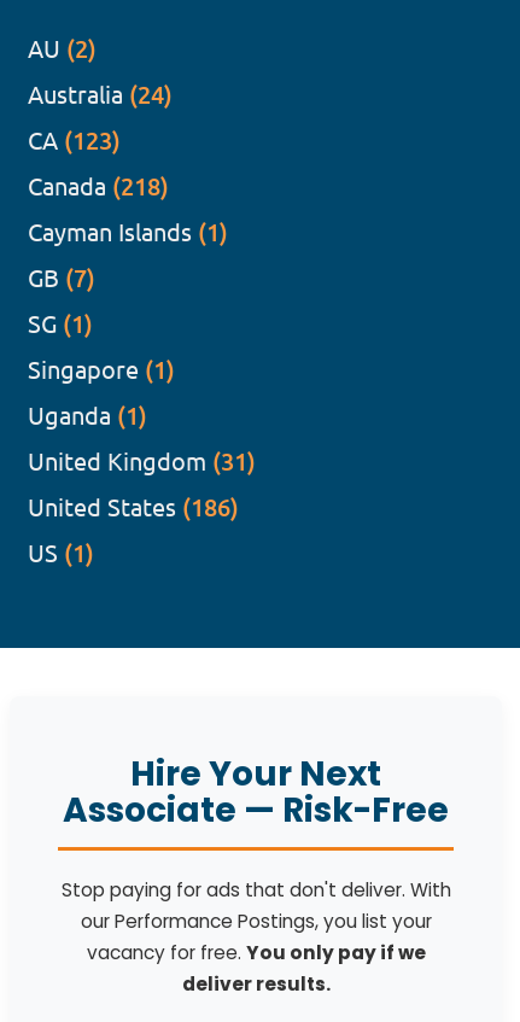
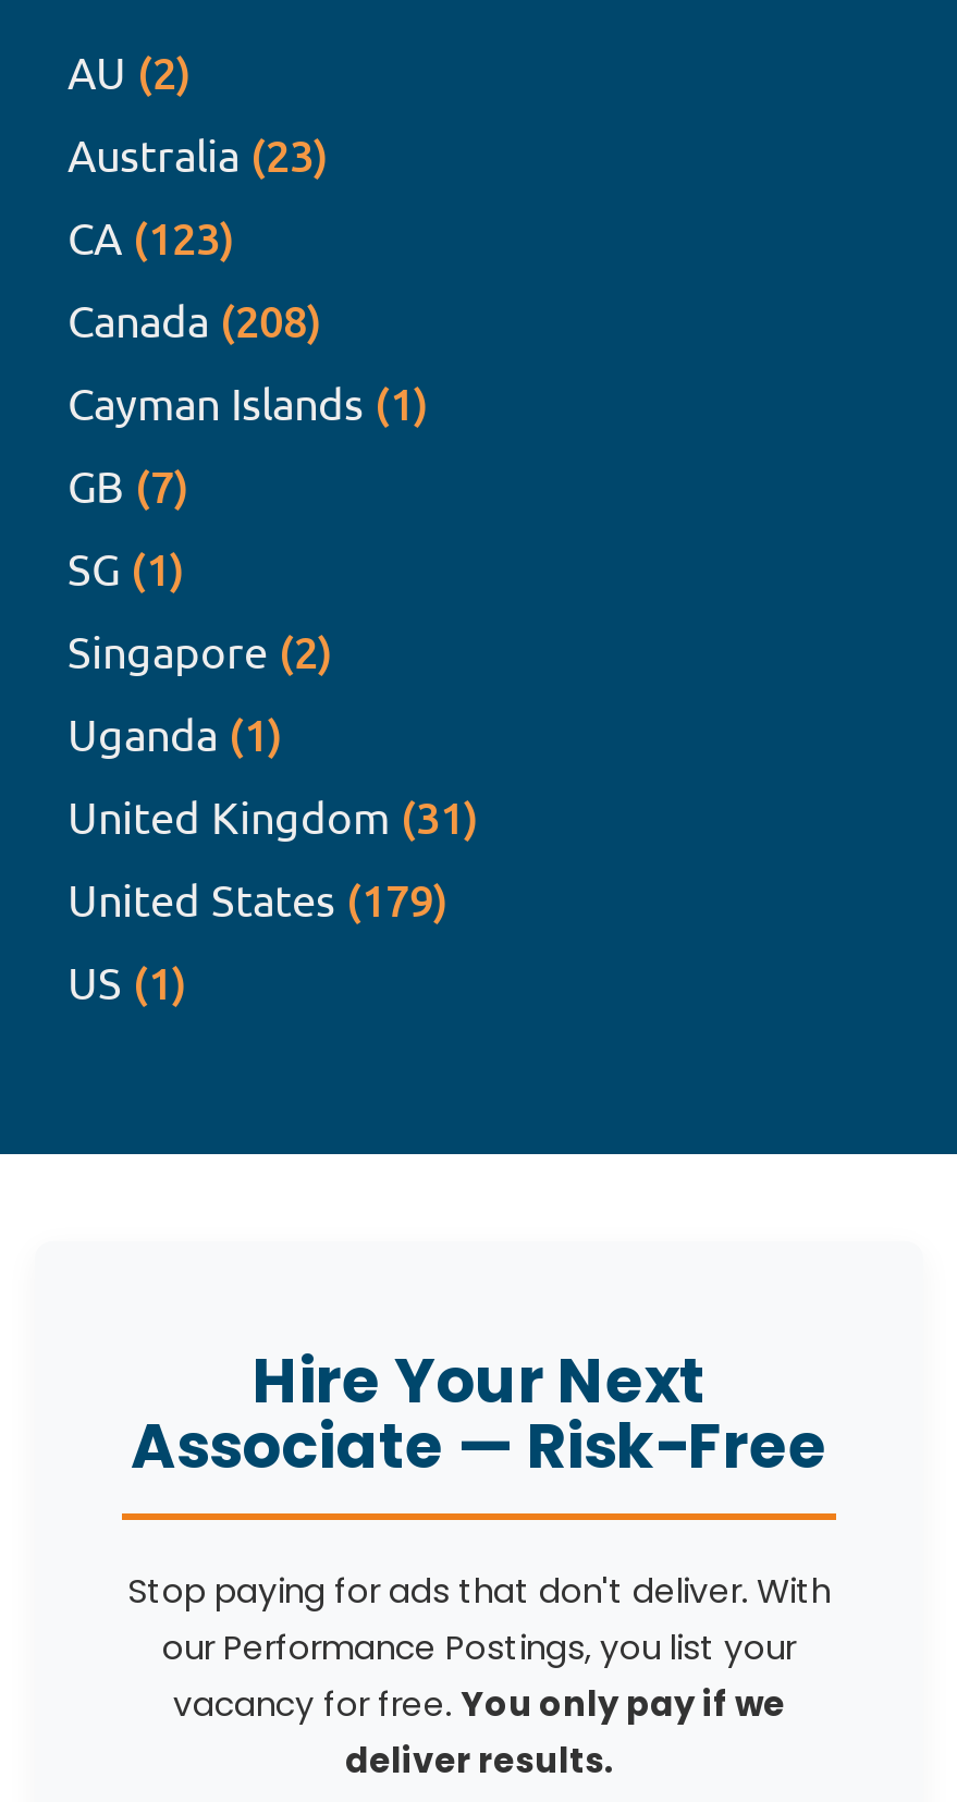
- Australia (24)
+ Australia (23)

- Canada (218)
+ Canada (208)

- Singapore (1)
+ Singapore (2)

- United States (186)
+ United States (179)
